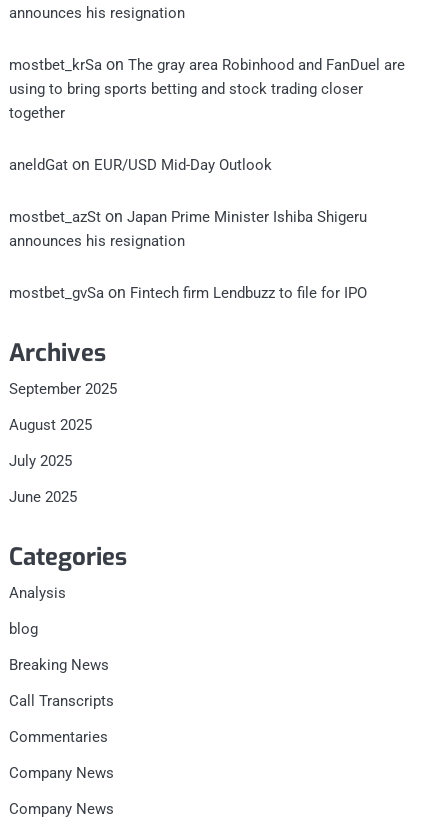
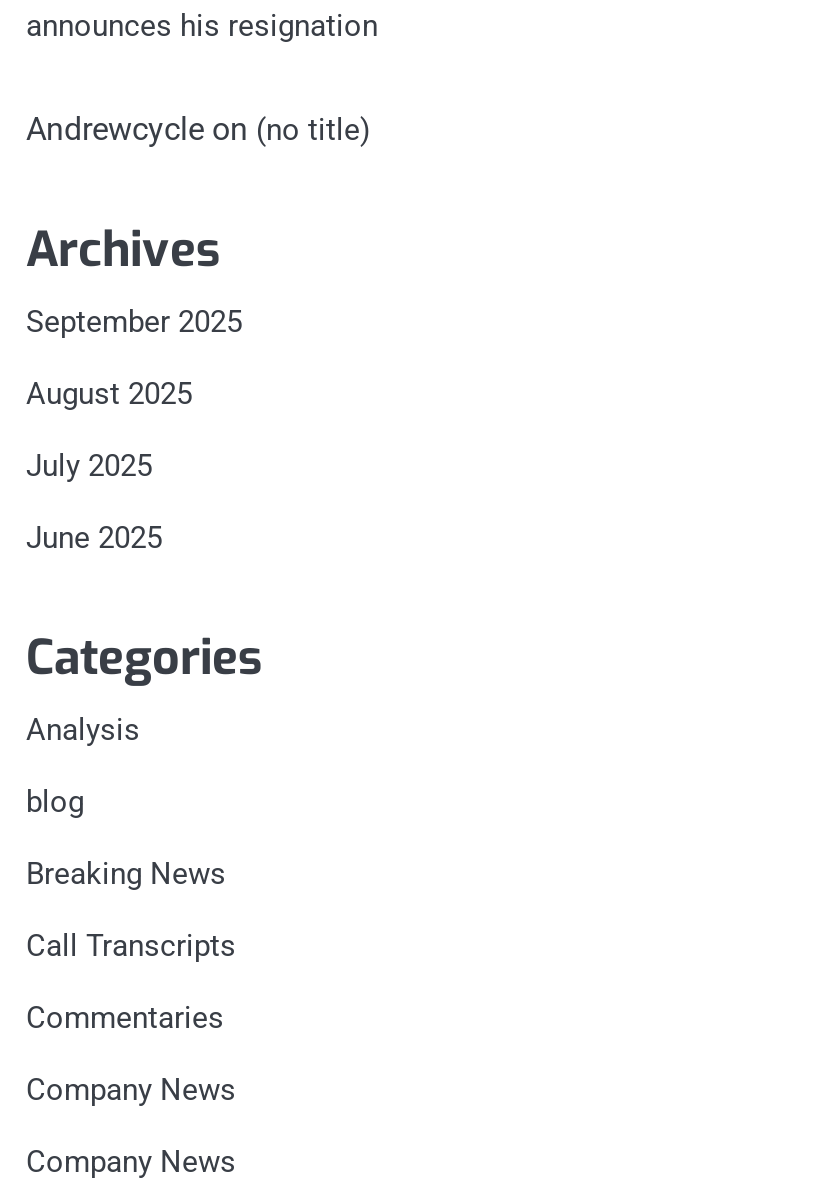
- mostbet_krSa on The gray area Robinhood and FanDuel are
- using to bring sports betting and stock trading closer
- together
- aneldGat on EUR/USD Mid-Day Outlook
- mostbet_azSt on Japan Prime Minister Ishiba Shigeru
- announces his resignation
- mostbet_gvSa on Fintech firm Lendbuzz to file for IPO
+ Andrewcycle on (no title)
